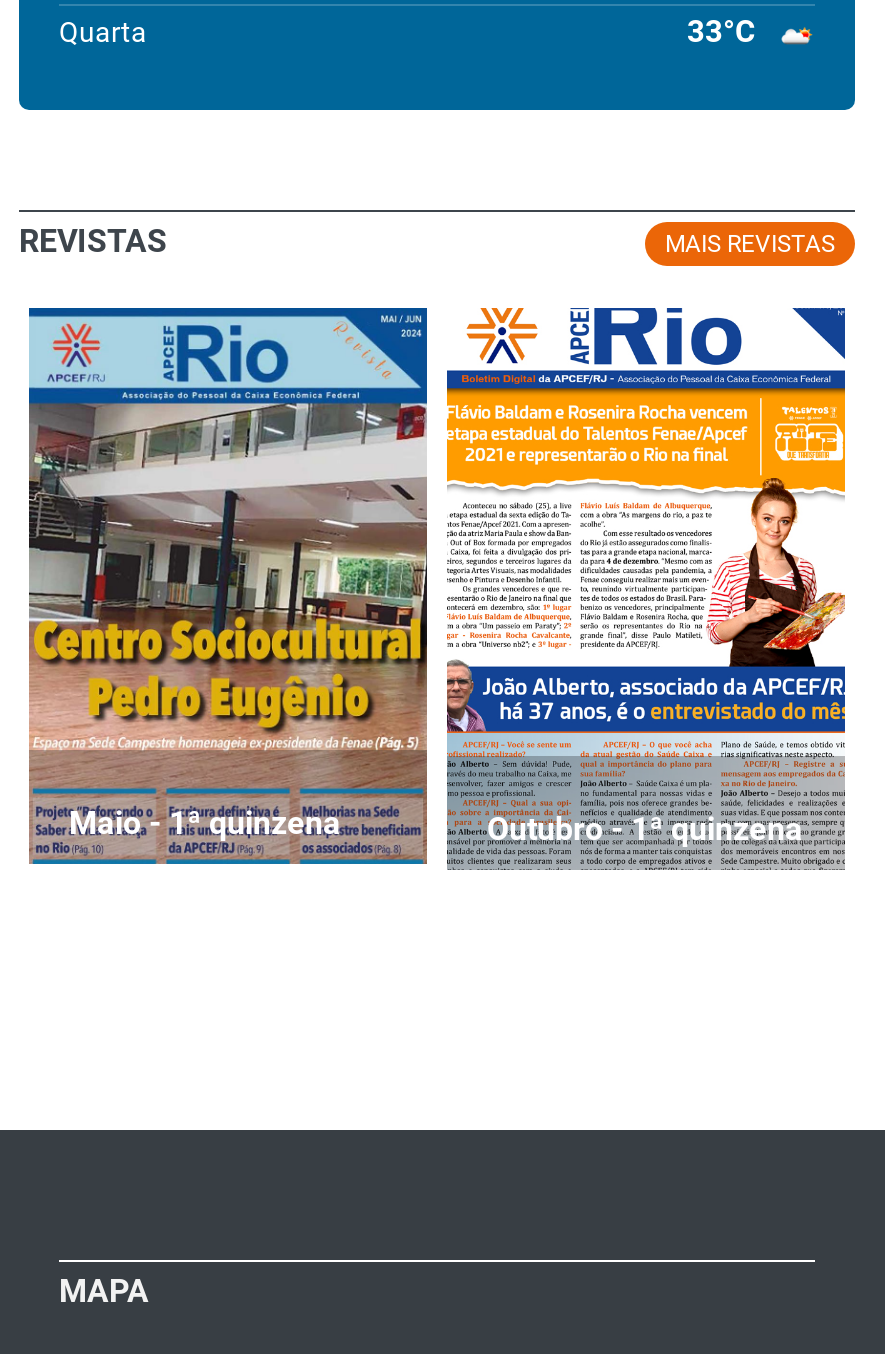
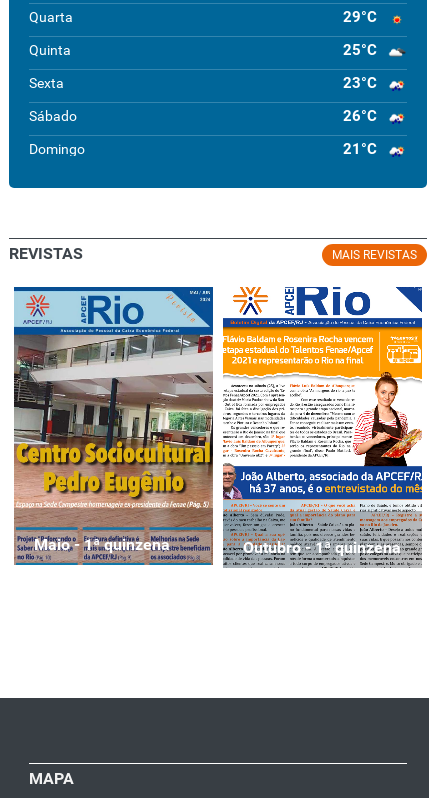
- 33°C
+ 29°C
+ Quinta
+ 25°C
+ Sexta
+ 23°C
+ Sábado
+ 26°C
+ Domingo
+ 21°C
